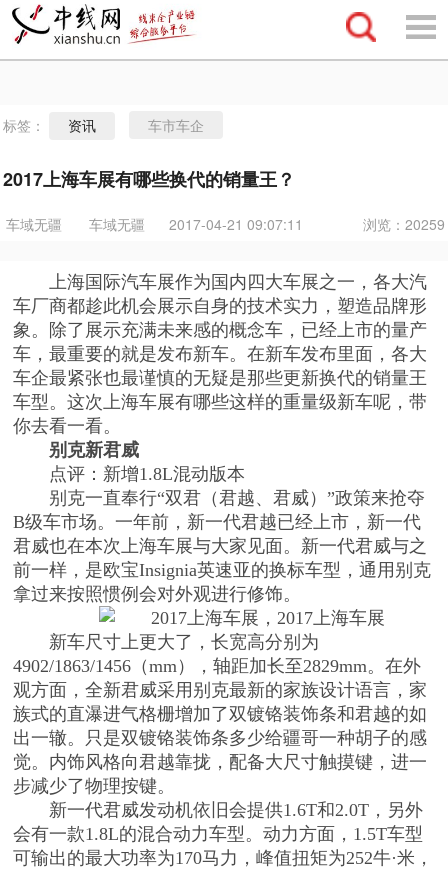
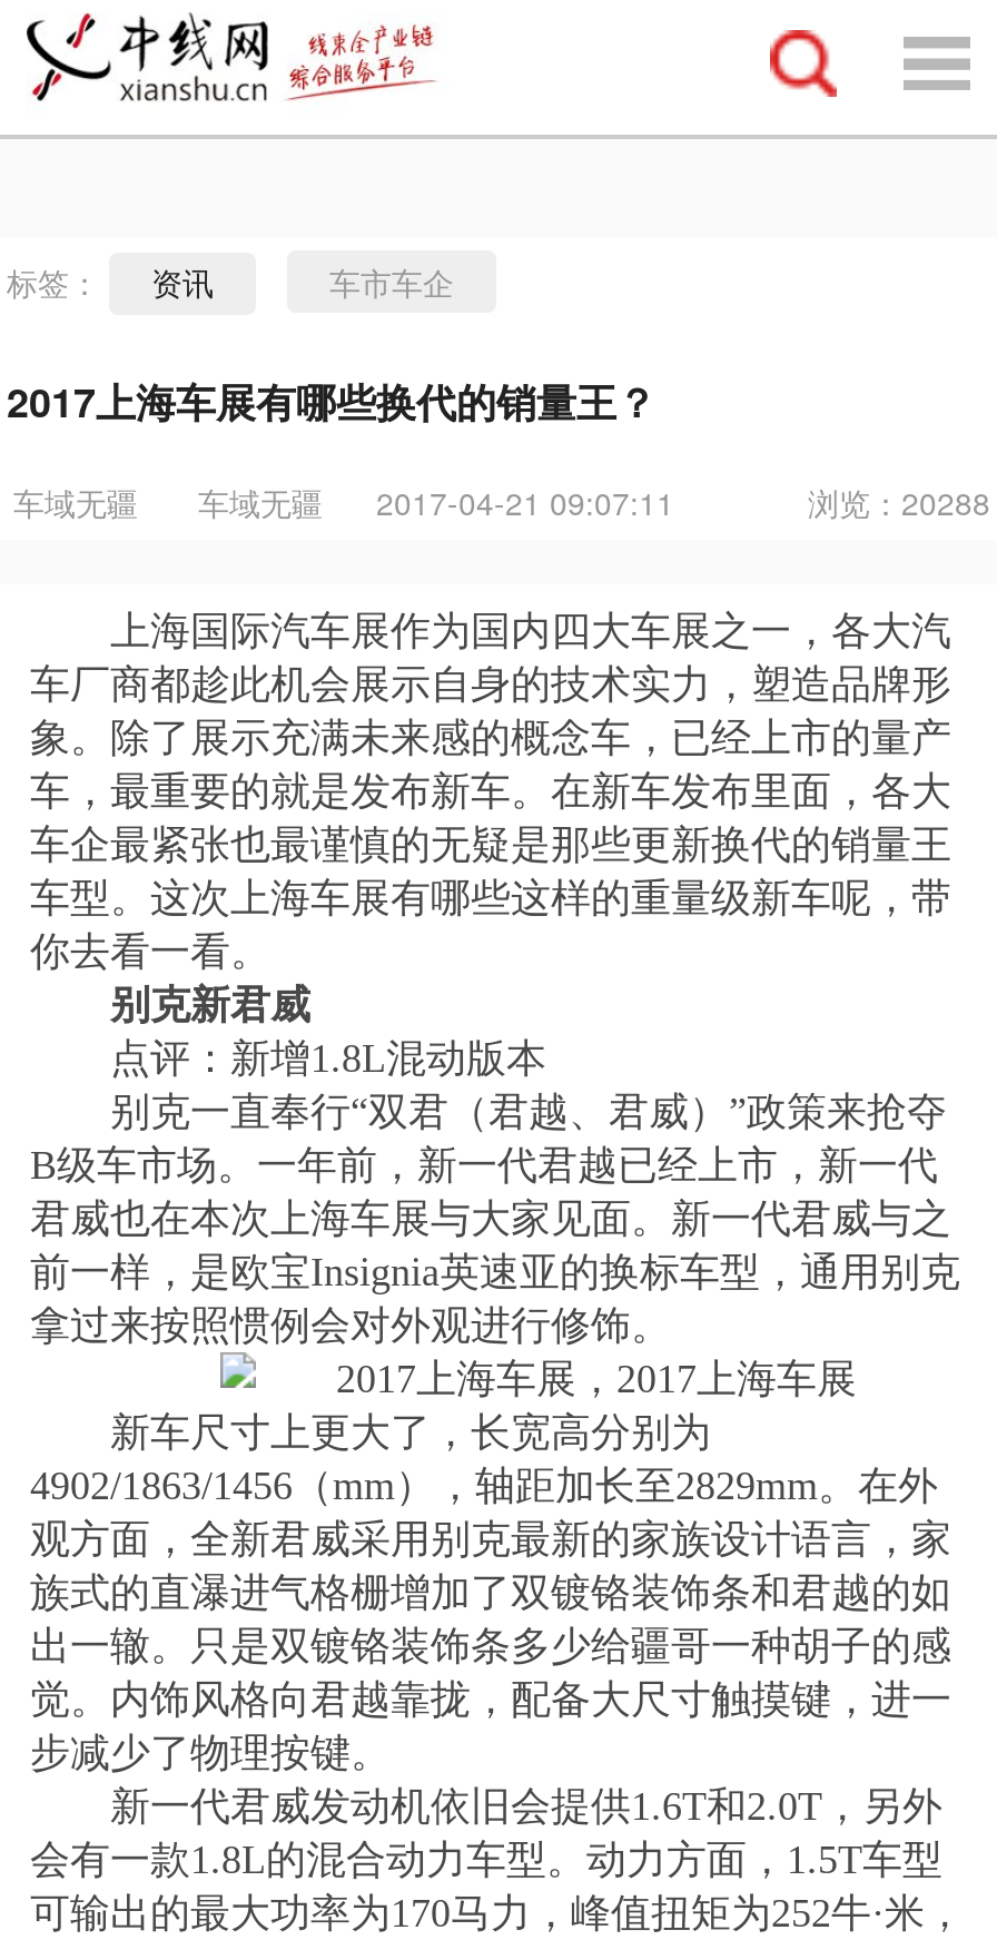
- 浏览：20259
+ 浏览：20288
